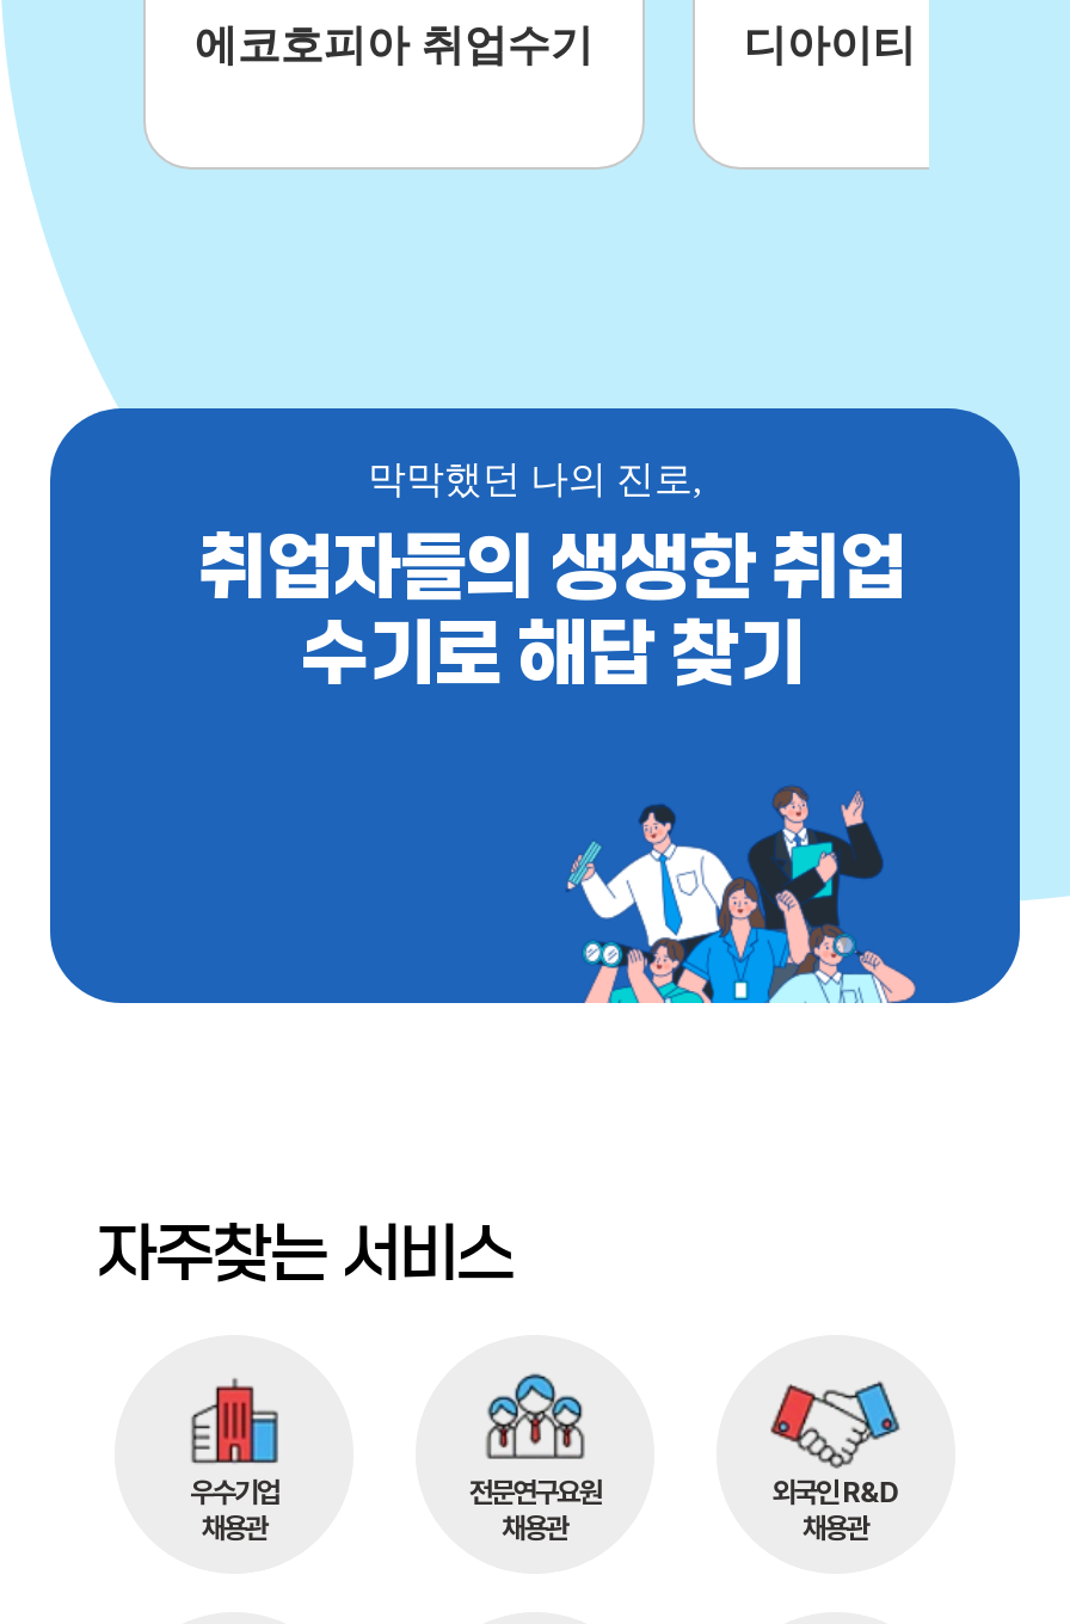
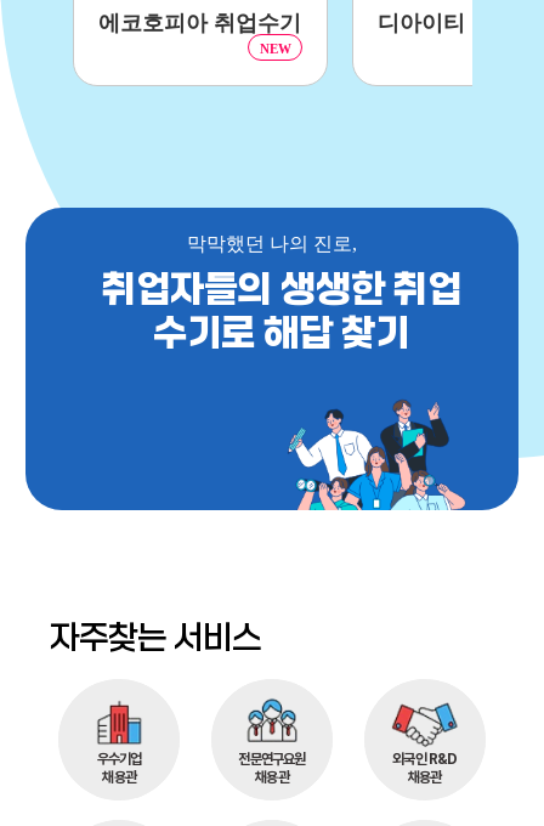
+ NEW
